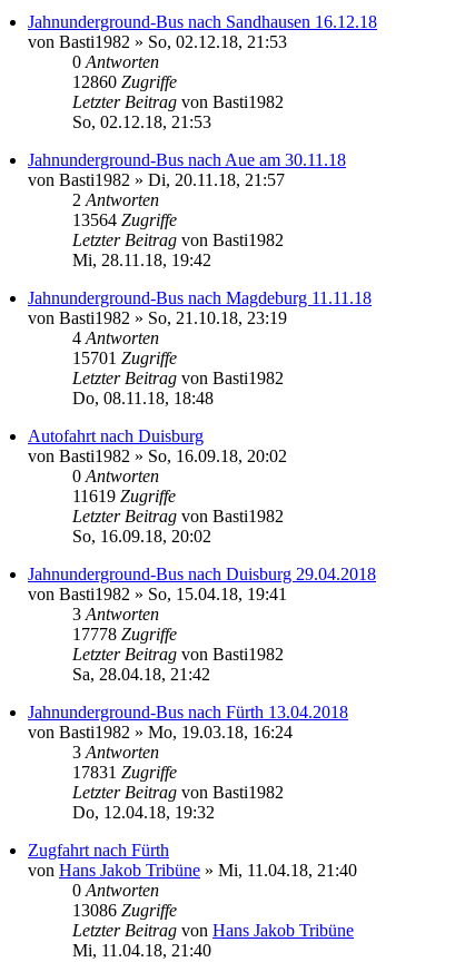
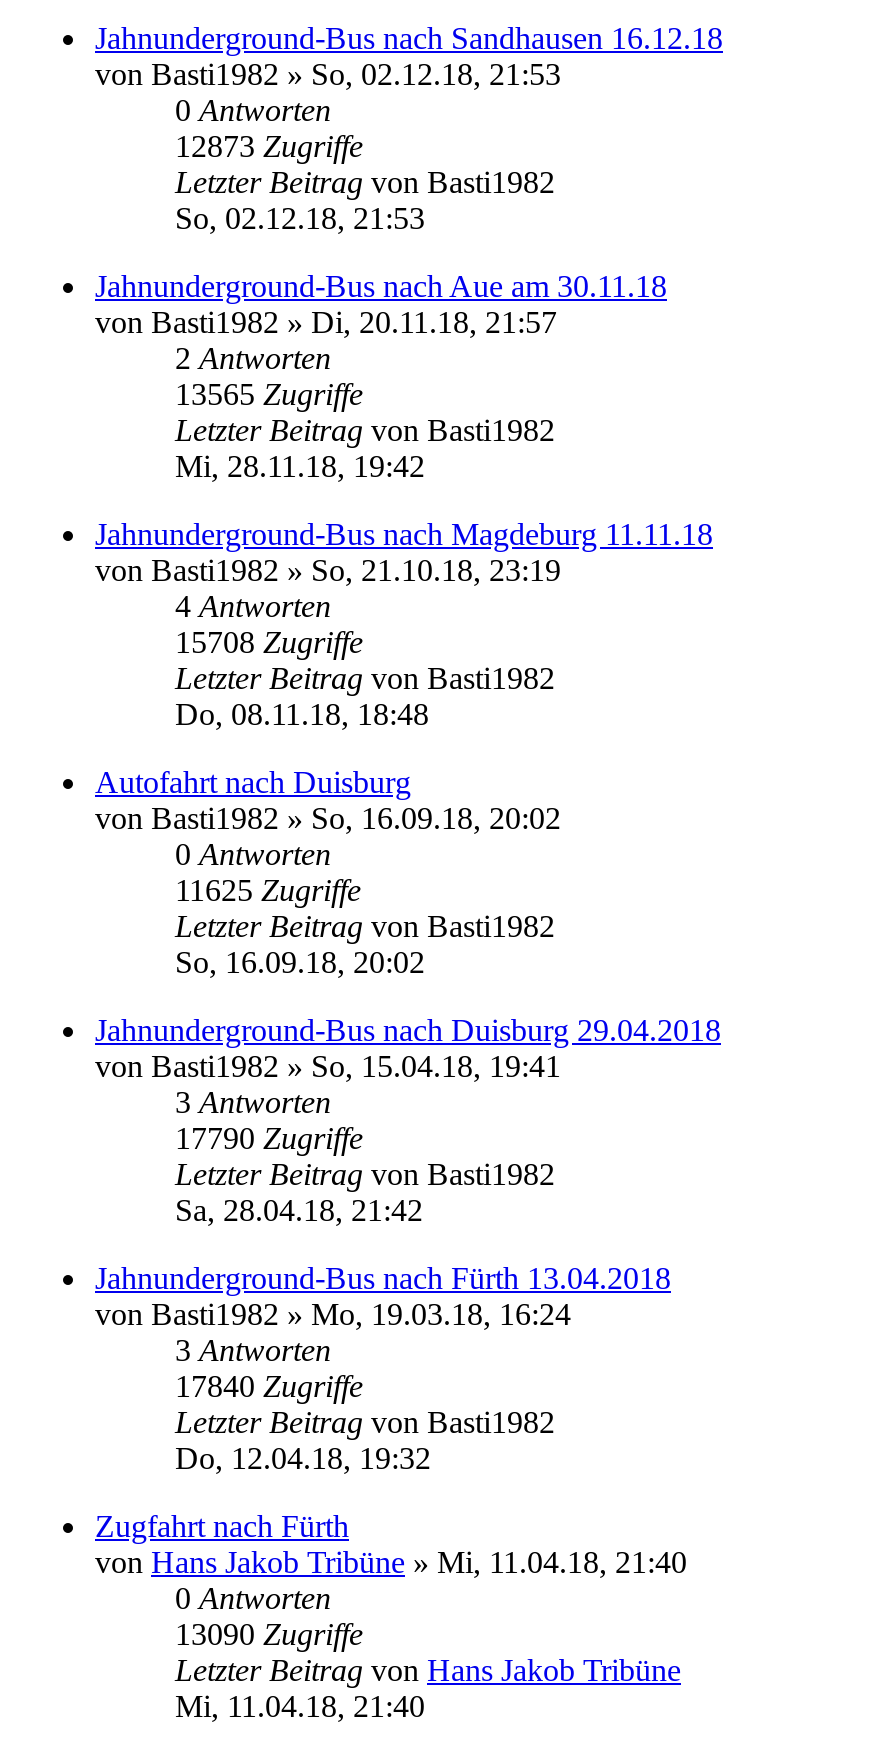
- 12860 Zugriffe
+ 12873 Zugriffe

- 13564 Zugriffe
+ 13565 Zugriffe

- 15701 Zugriffe
+ 15708 Zugriffe

- 11619 Zugriffe
+ 11625 Zugriffe

- 17778 Zugriffe
+ 17790 Zugriffe

- 17831 Zugriffe
+ 17840 Zugriffe

- 13086 Zugriffe
+ 13090 Zugriffe
